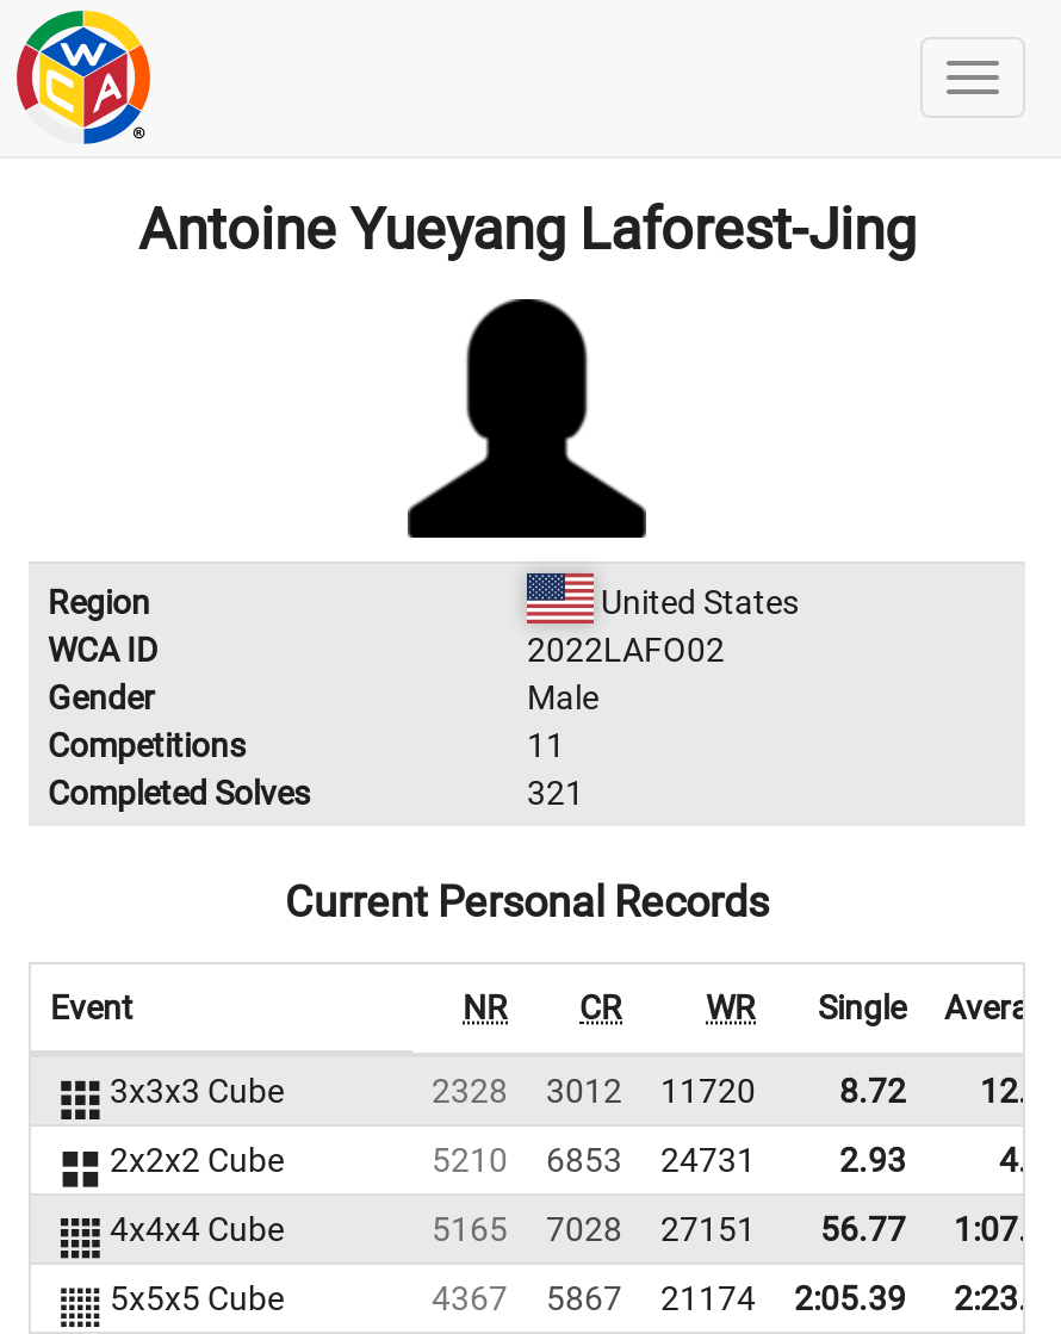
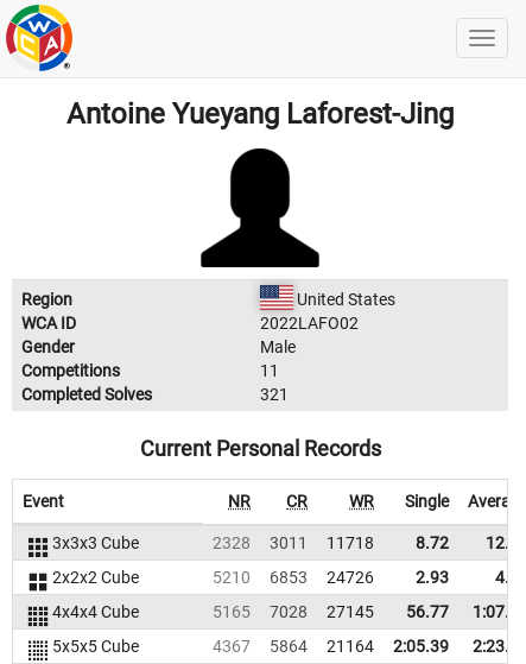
- 3012
+ 3011

- 11720
+ 11718

- 5210 6853 24731
+ 5210 6853 24726

- 27151
+ 27145

- 5867
+ 5864

- 21174
+ 21164
